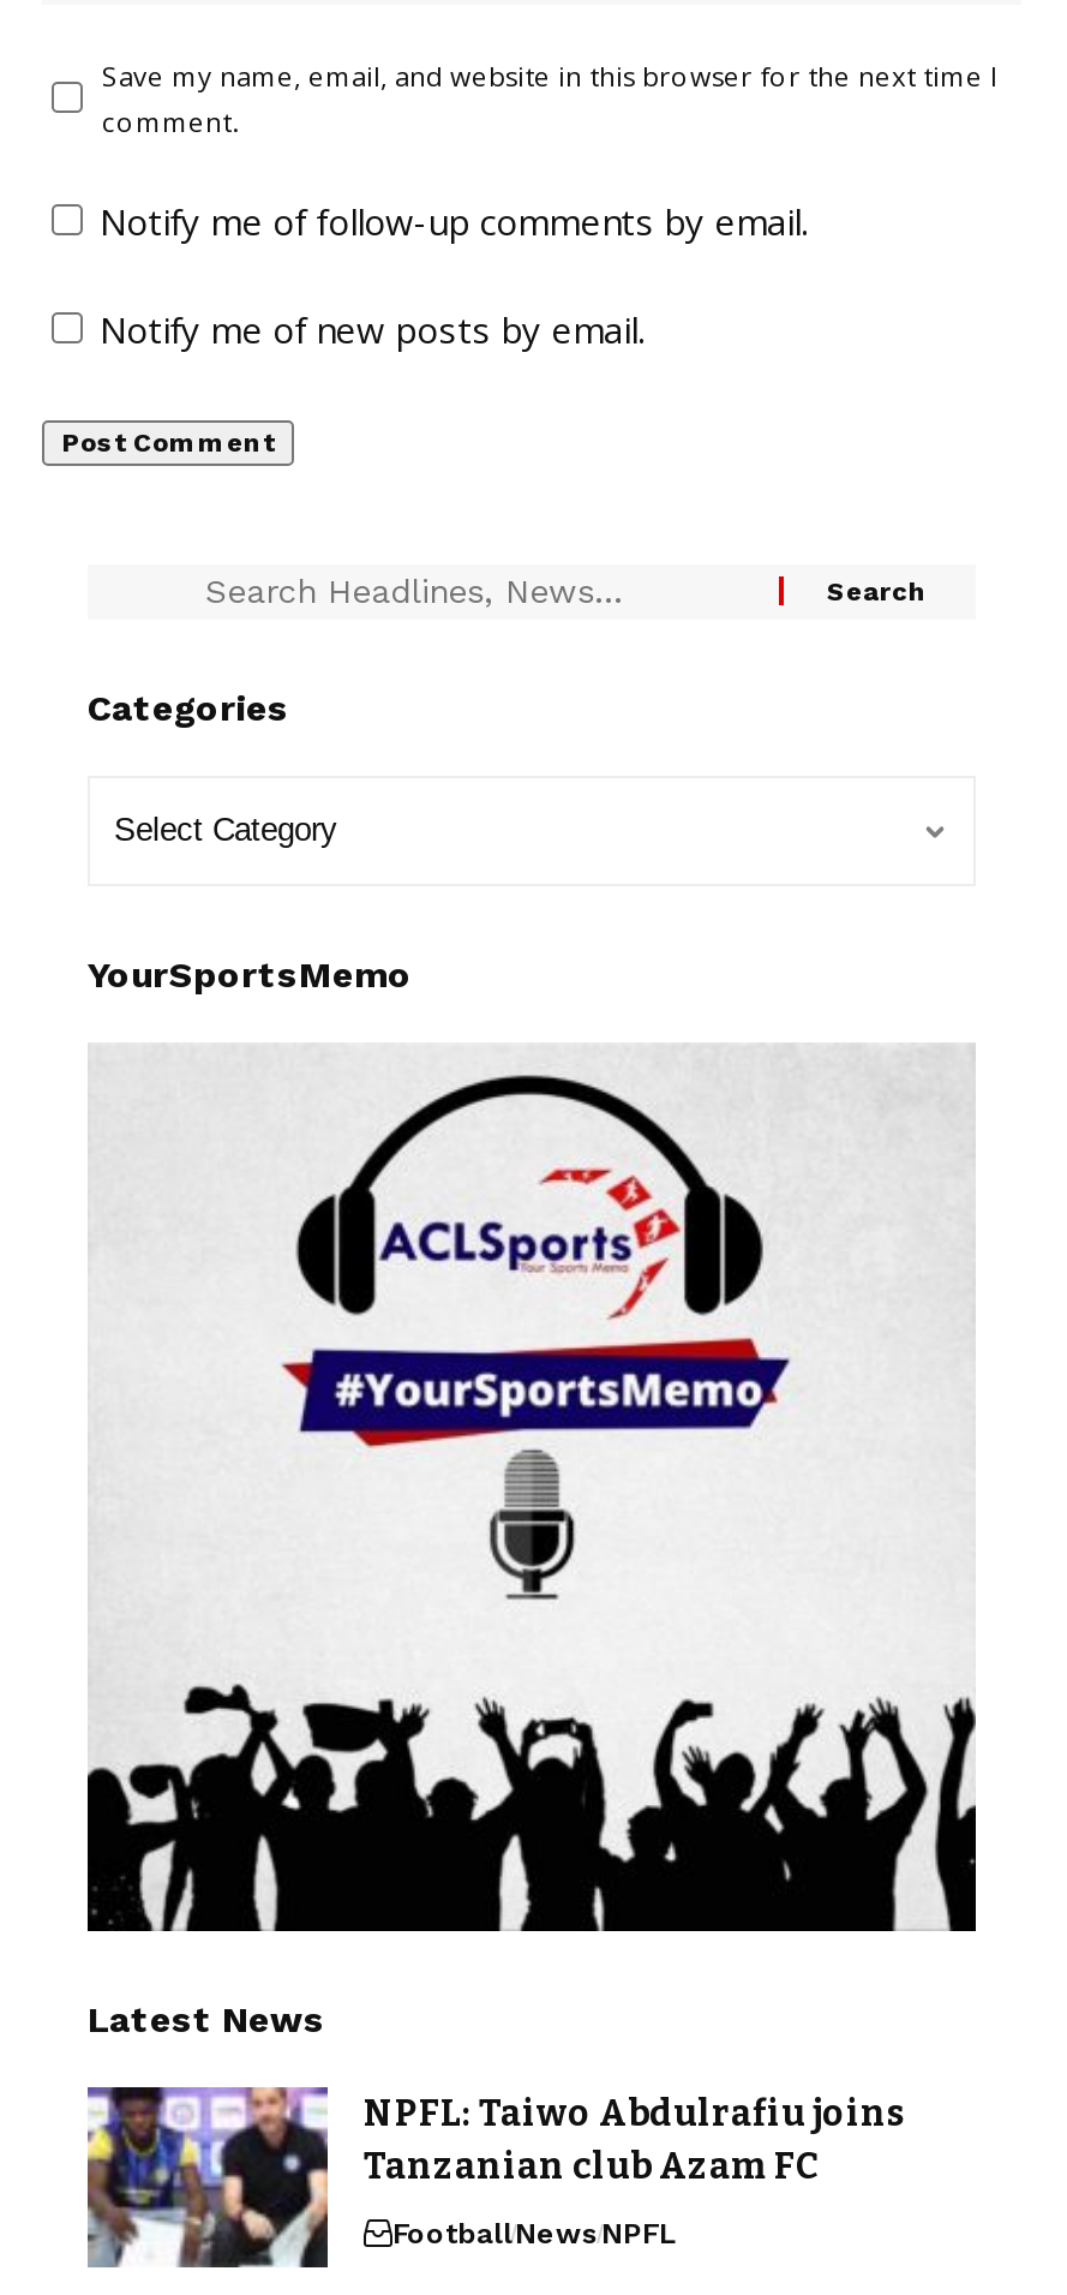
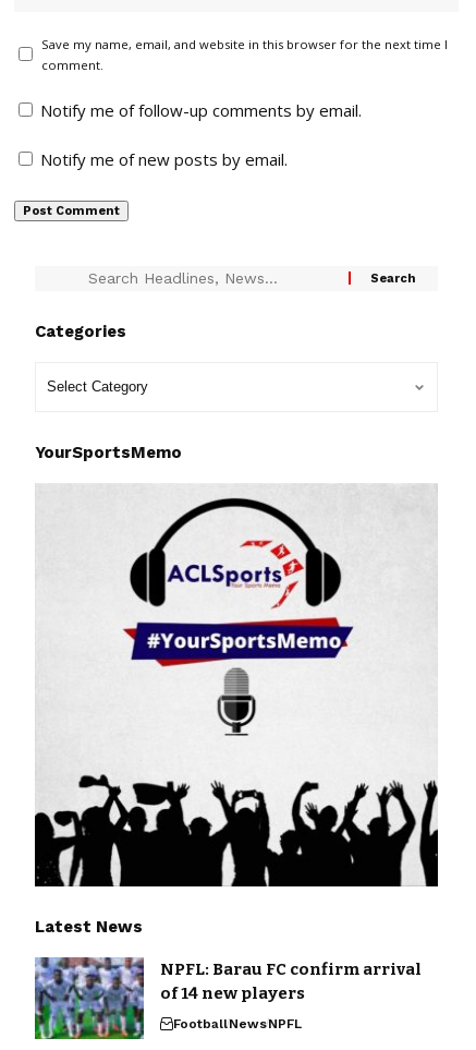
- [image]
- NPFL: Taiwo Abdulrafiu joins
- Tanzanian club Azam FC
+ [image]
+ NPFL: Barau FC confirm arrival
+ of 14 new players
